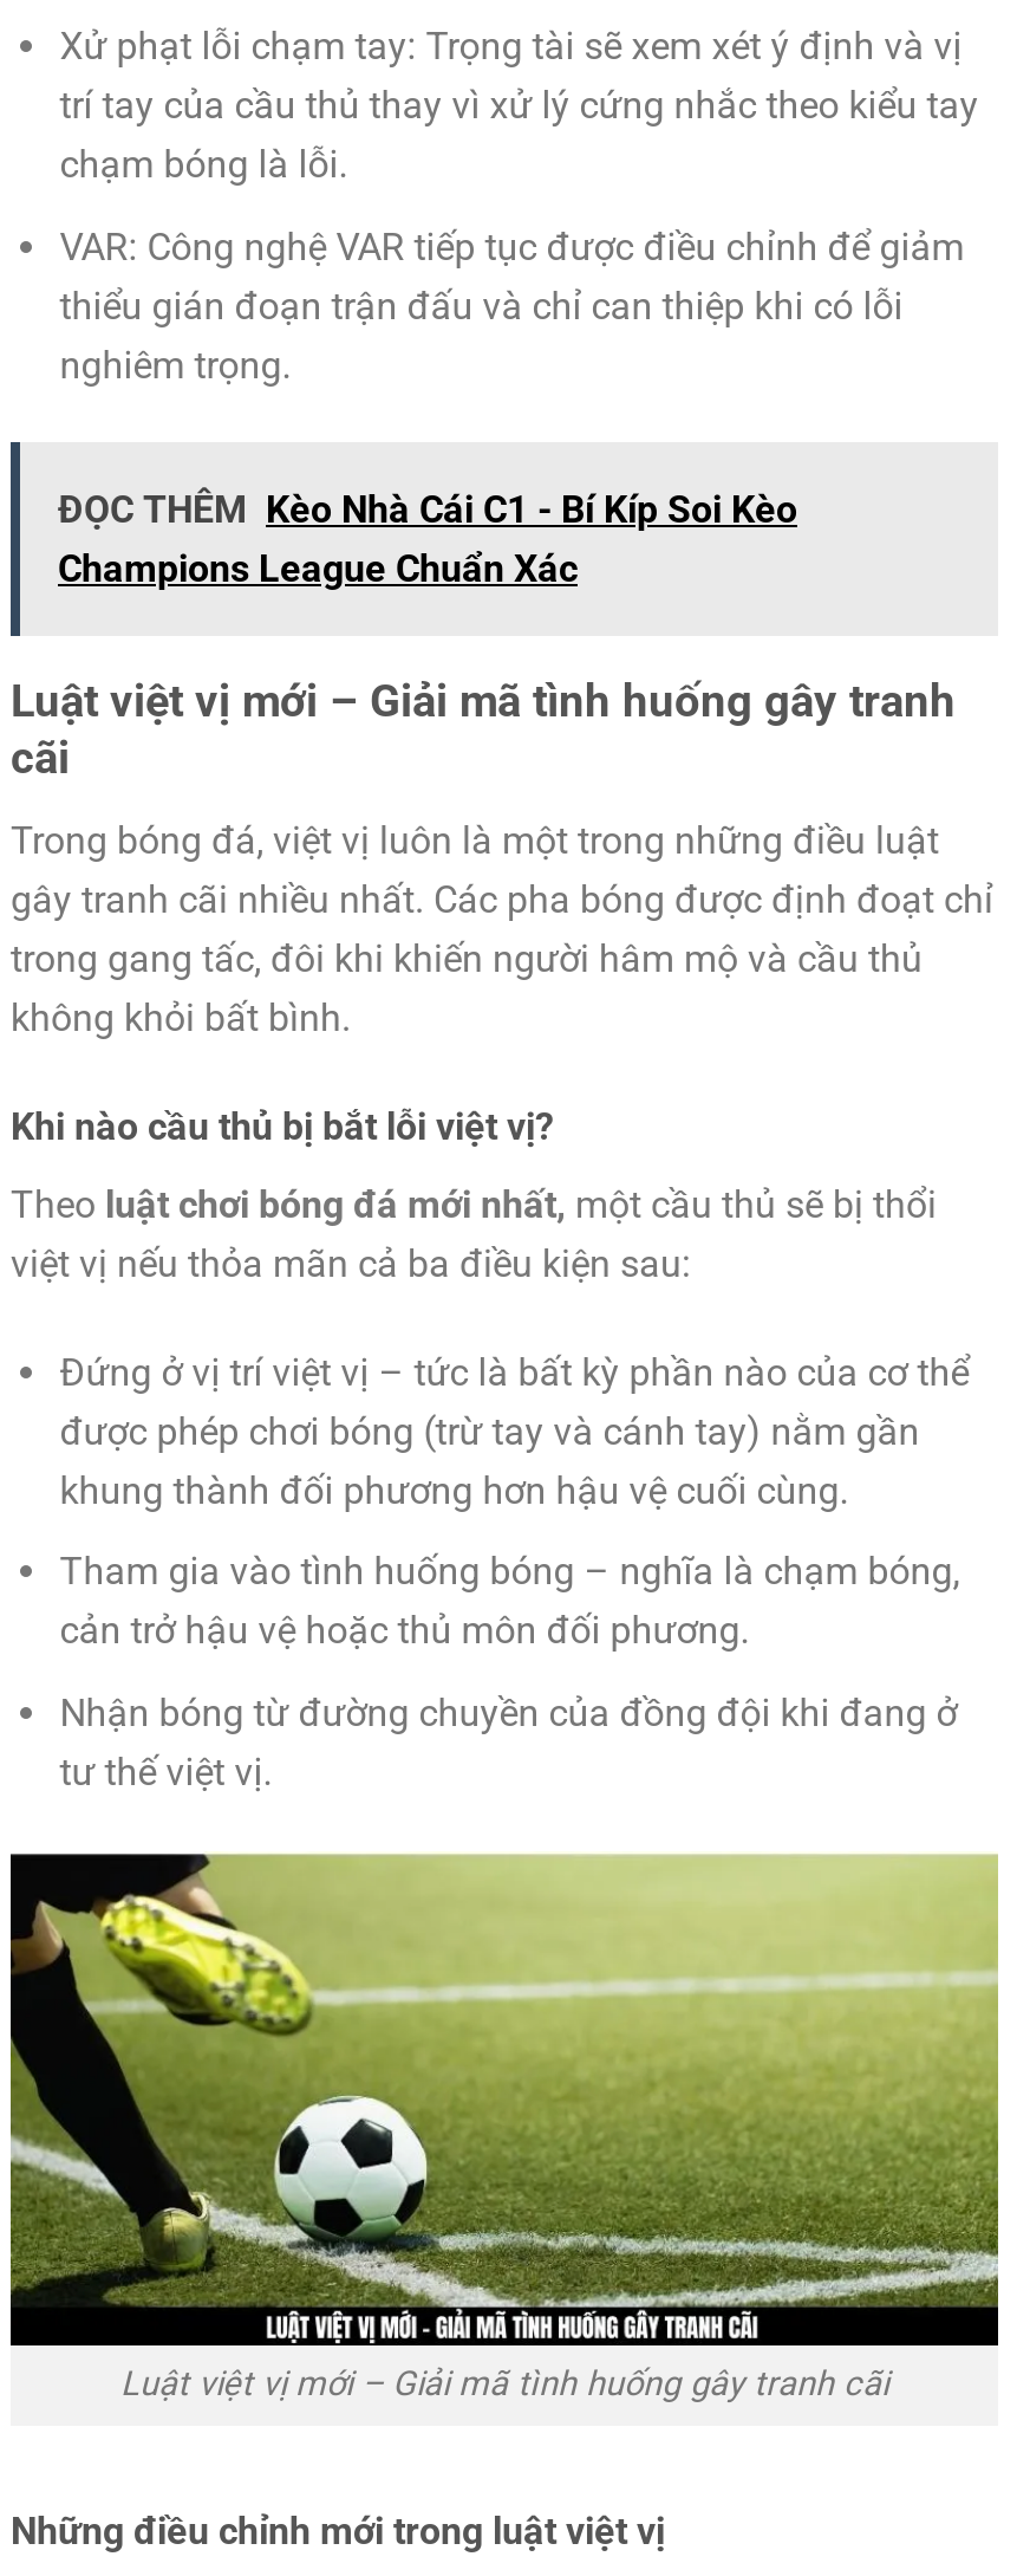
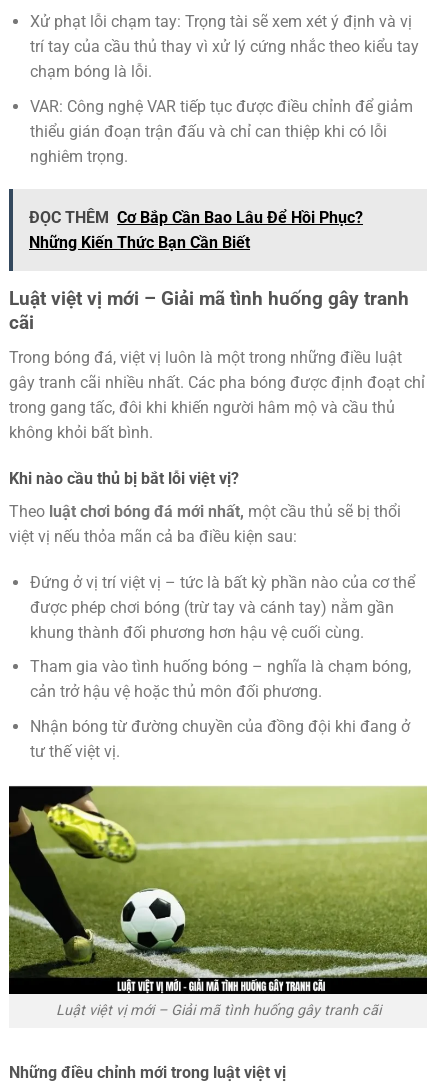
- ĐỌC THÊM Kèo Nhà Cái C1 - Bí Kíp Soi Kèo
- Champions League Chuẩn Xác
+ ĐỌC THÊM Cơ Bắp Cần Bao Lâu Để Hồi Phục?
+ Những Kiến Thức Bạn Cần Biết
